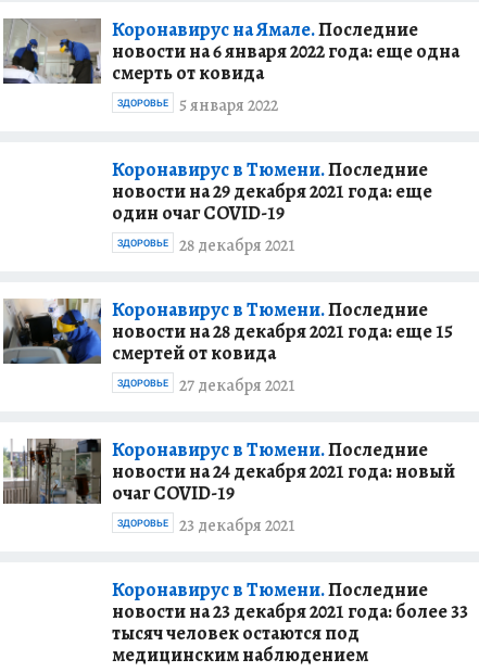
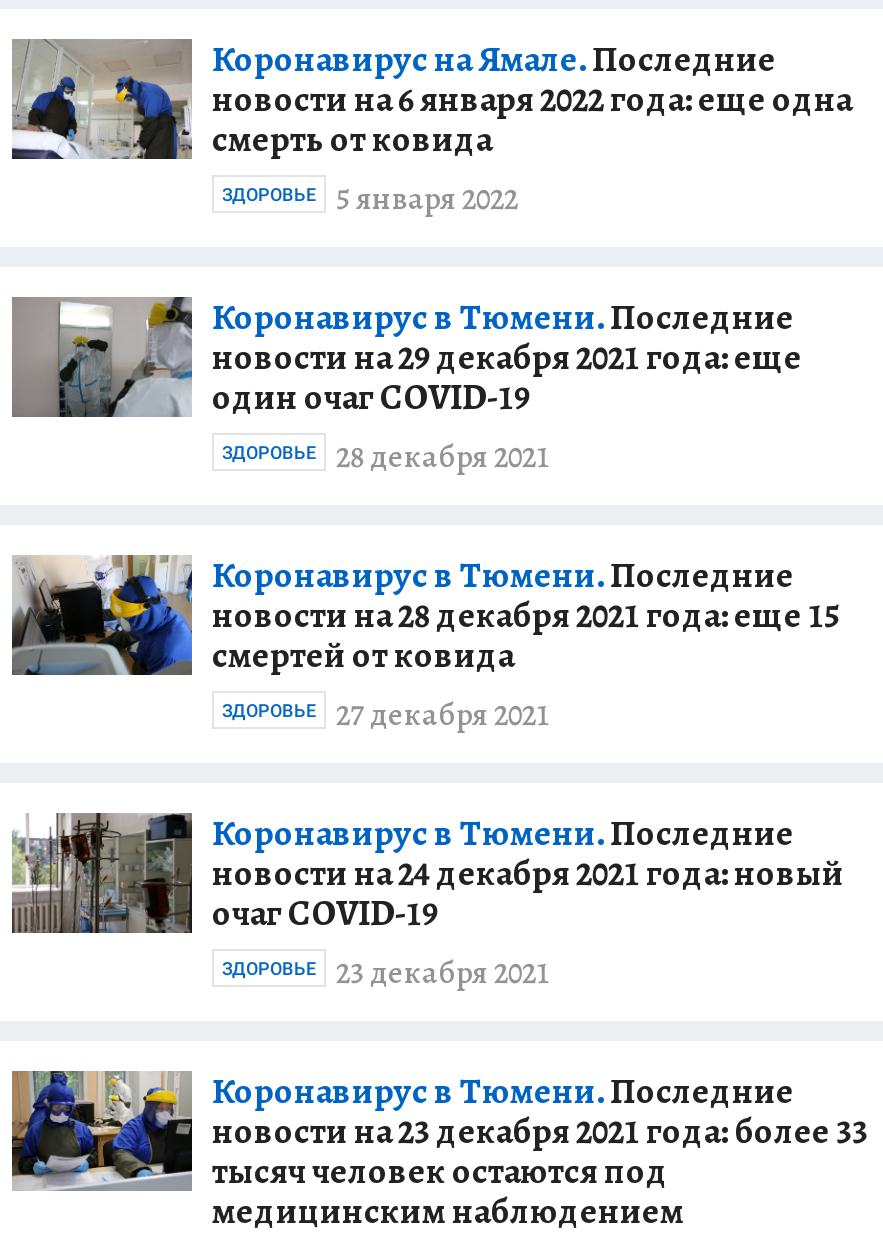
+ [image]

+ [image]
